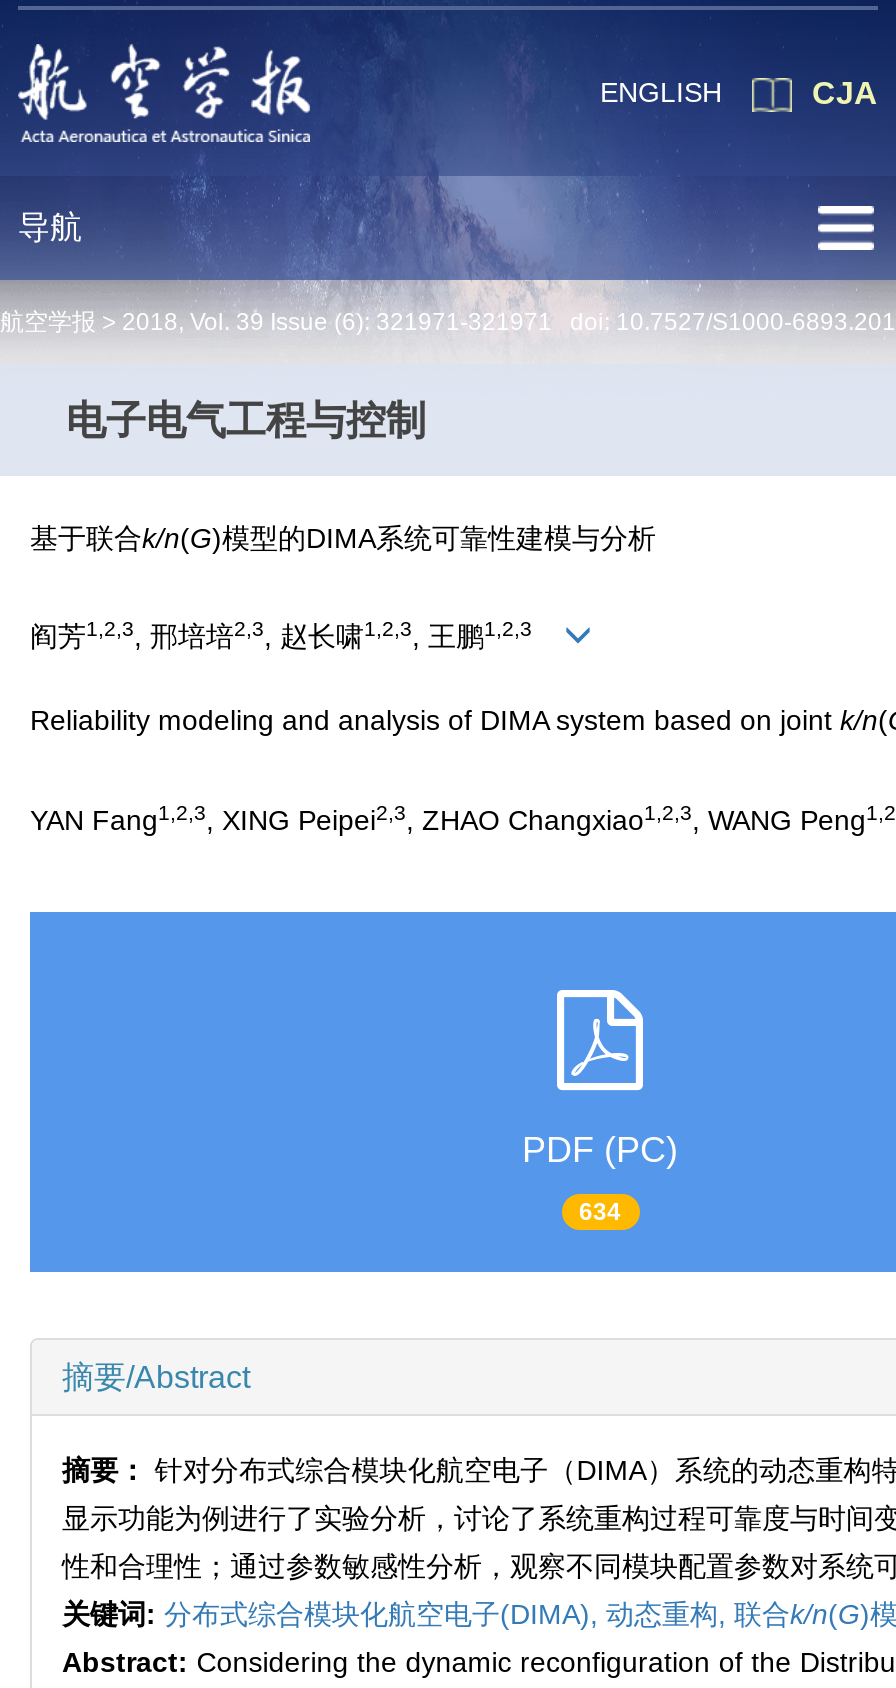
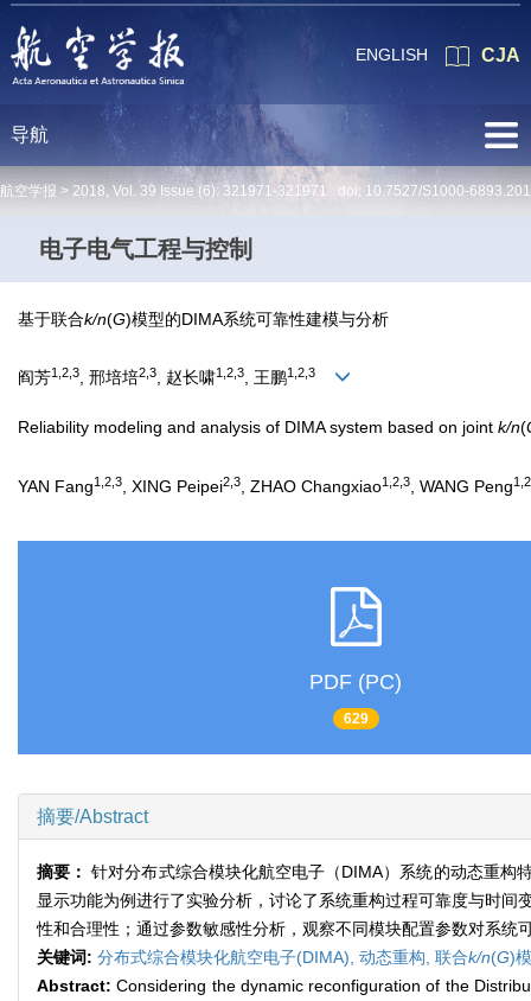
- 634
+ 629
